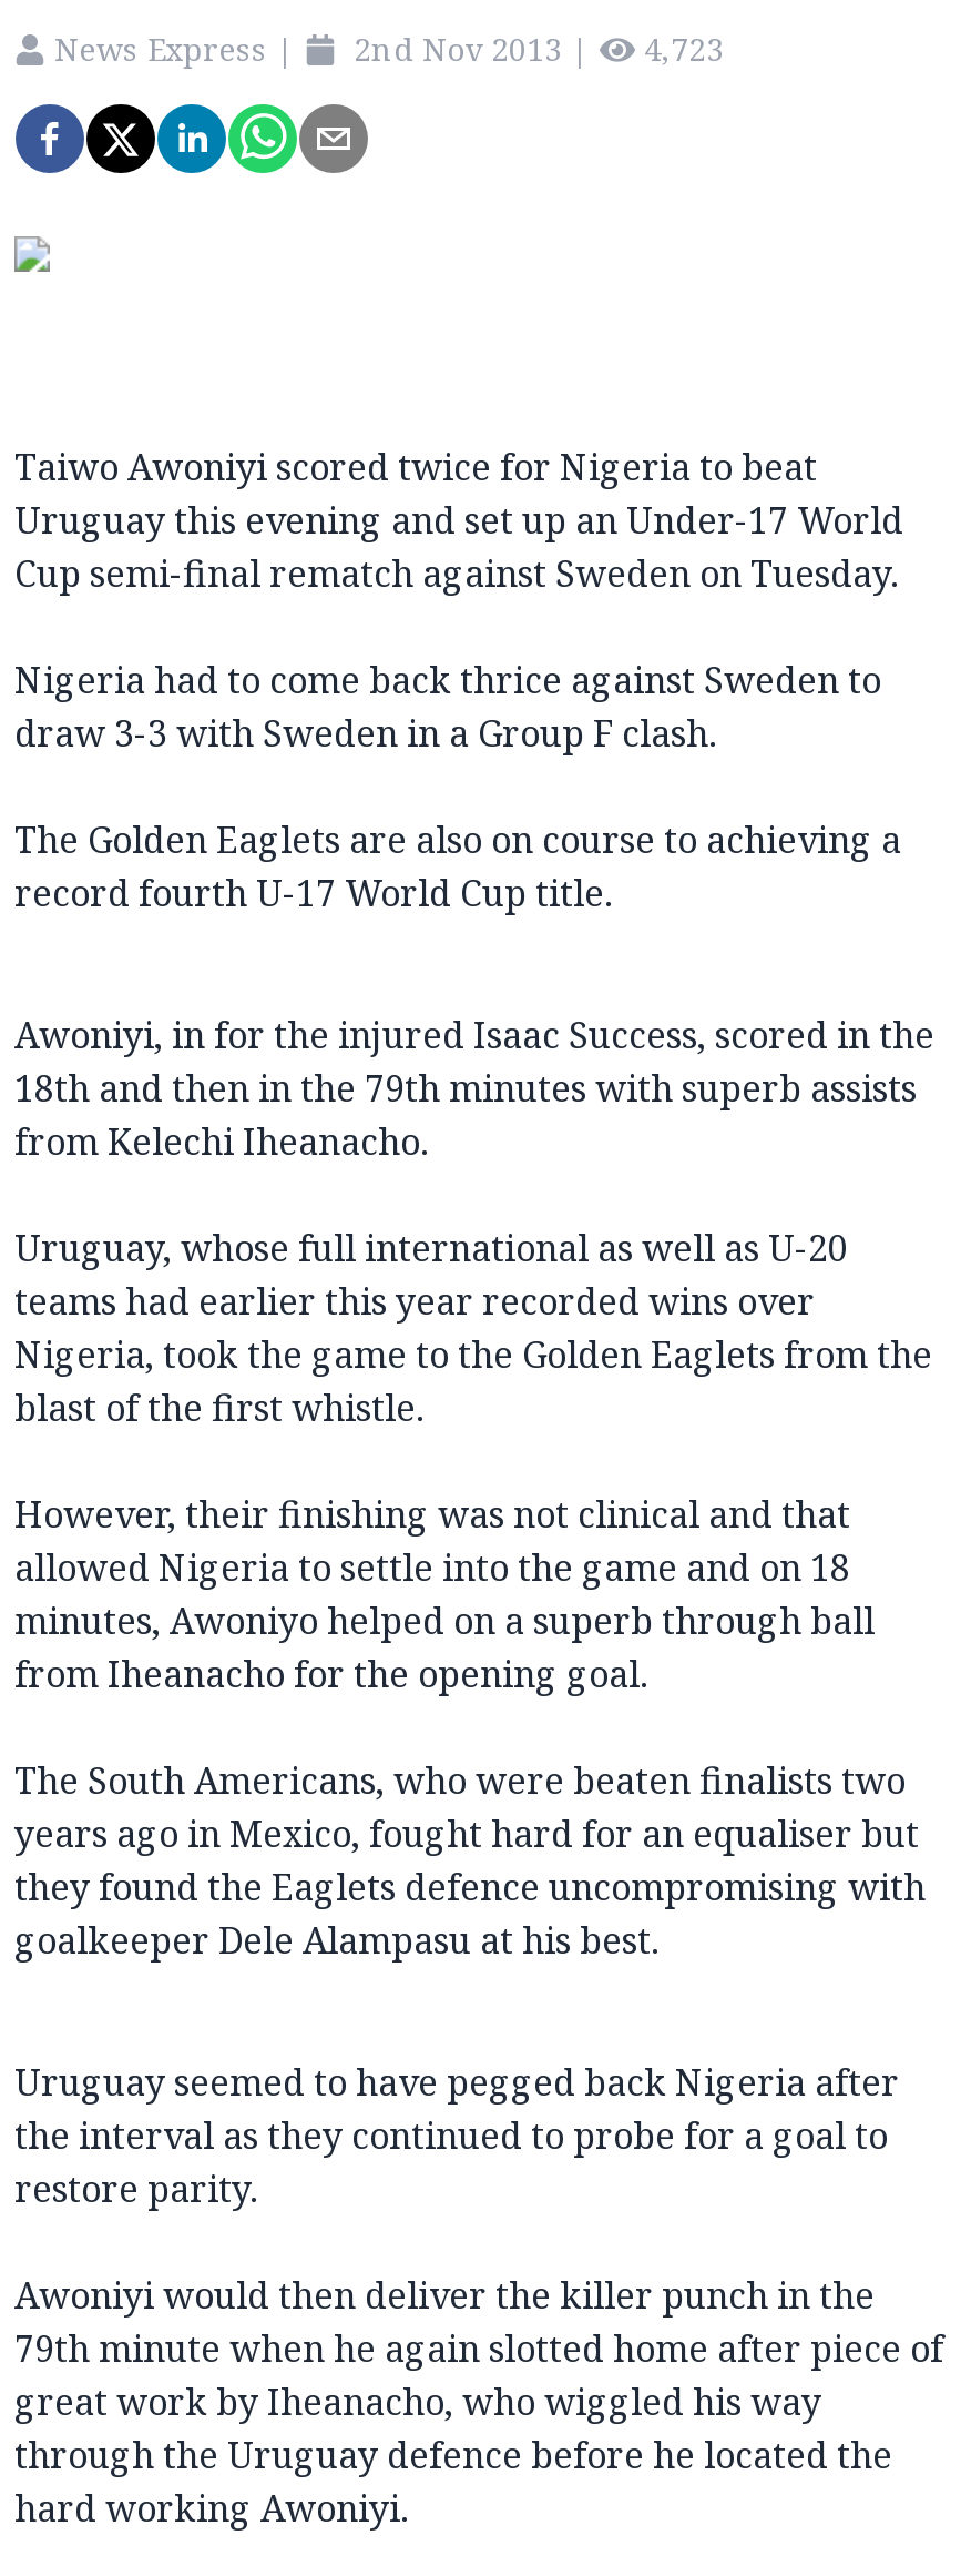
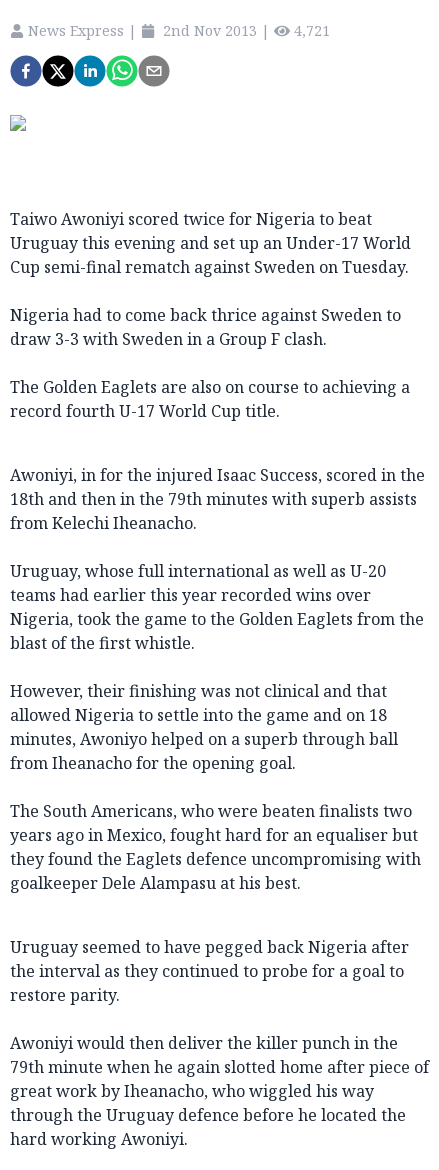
- 4,723
+ 4,721
